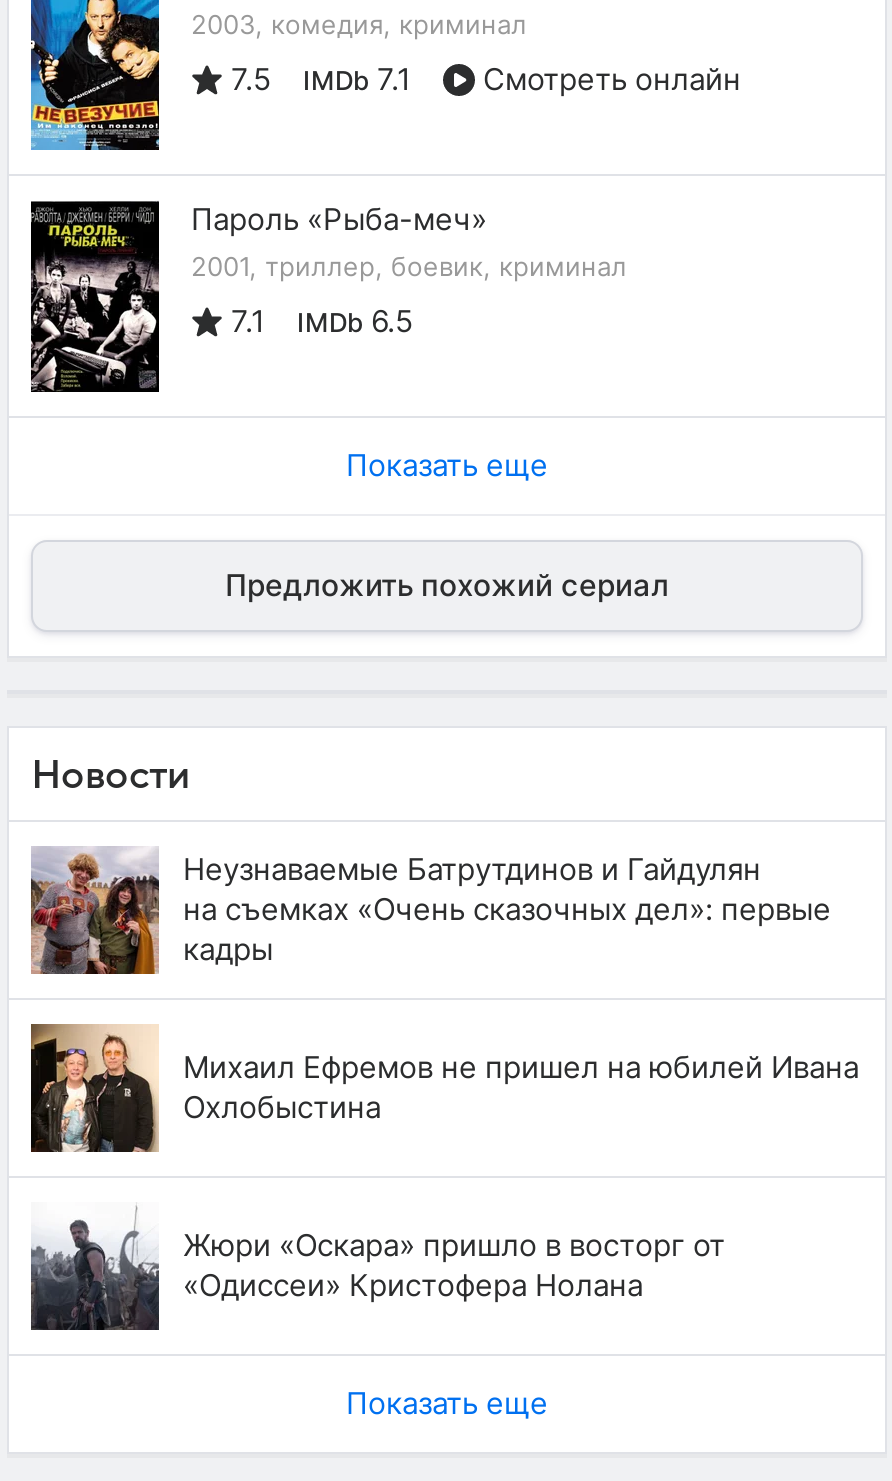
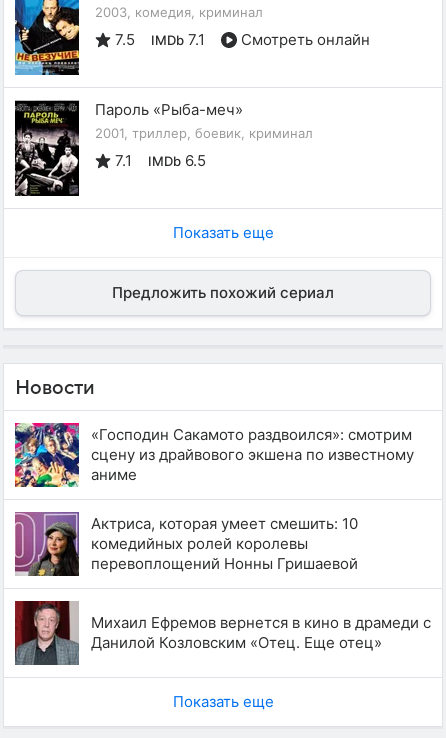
- [image]
- Неузнаваемые Батрутдинов и Гайдулян
- на съемках «Очень сказочных дел»: первые
- кадры
+ [image]
+ «Господин Сакамото раздвоился»: смотрим
+ сцену из драйвового экшена по известному
+ аниме

- [image]
- Михаил Ефремов не пришел на юбилей Ивана
- Охлобыстина
+ [image]
+ Актриса, которая умеет смешить: 10
+ комедийных ролей королевы
+ перевоплощений Нонны Гришаевой

- [image]
- Жюри «Оскара» пришло в восторг от
- «Одиссеи» Кристофера Нолана
+ [image]
+ Михаил Ефремов вернется в кино в драмеди с
+ Данилой Козловским «Отец. Еще отец»
